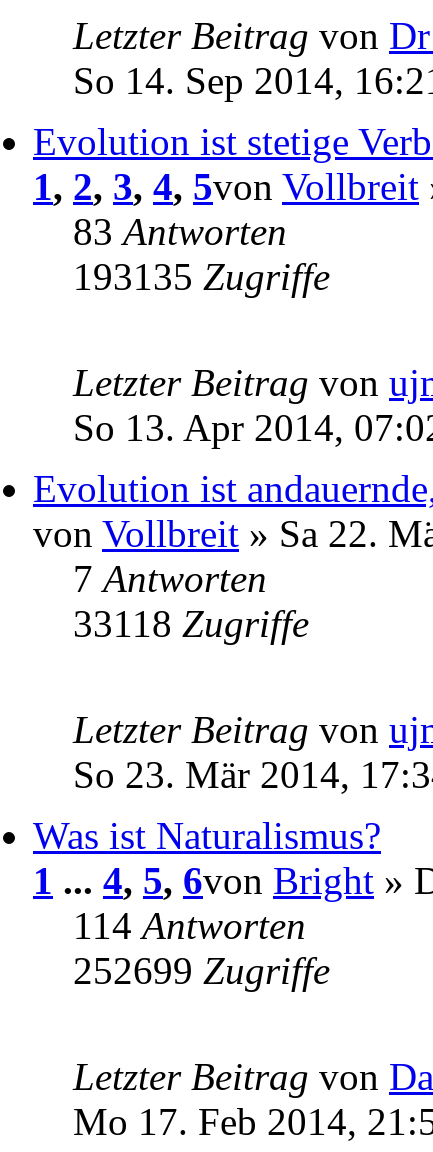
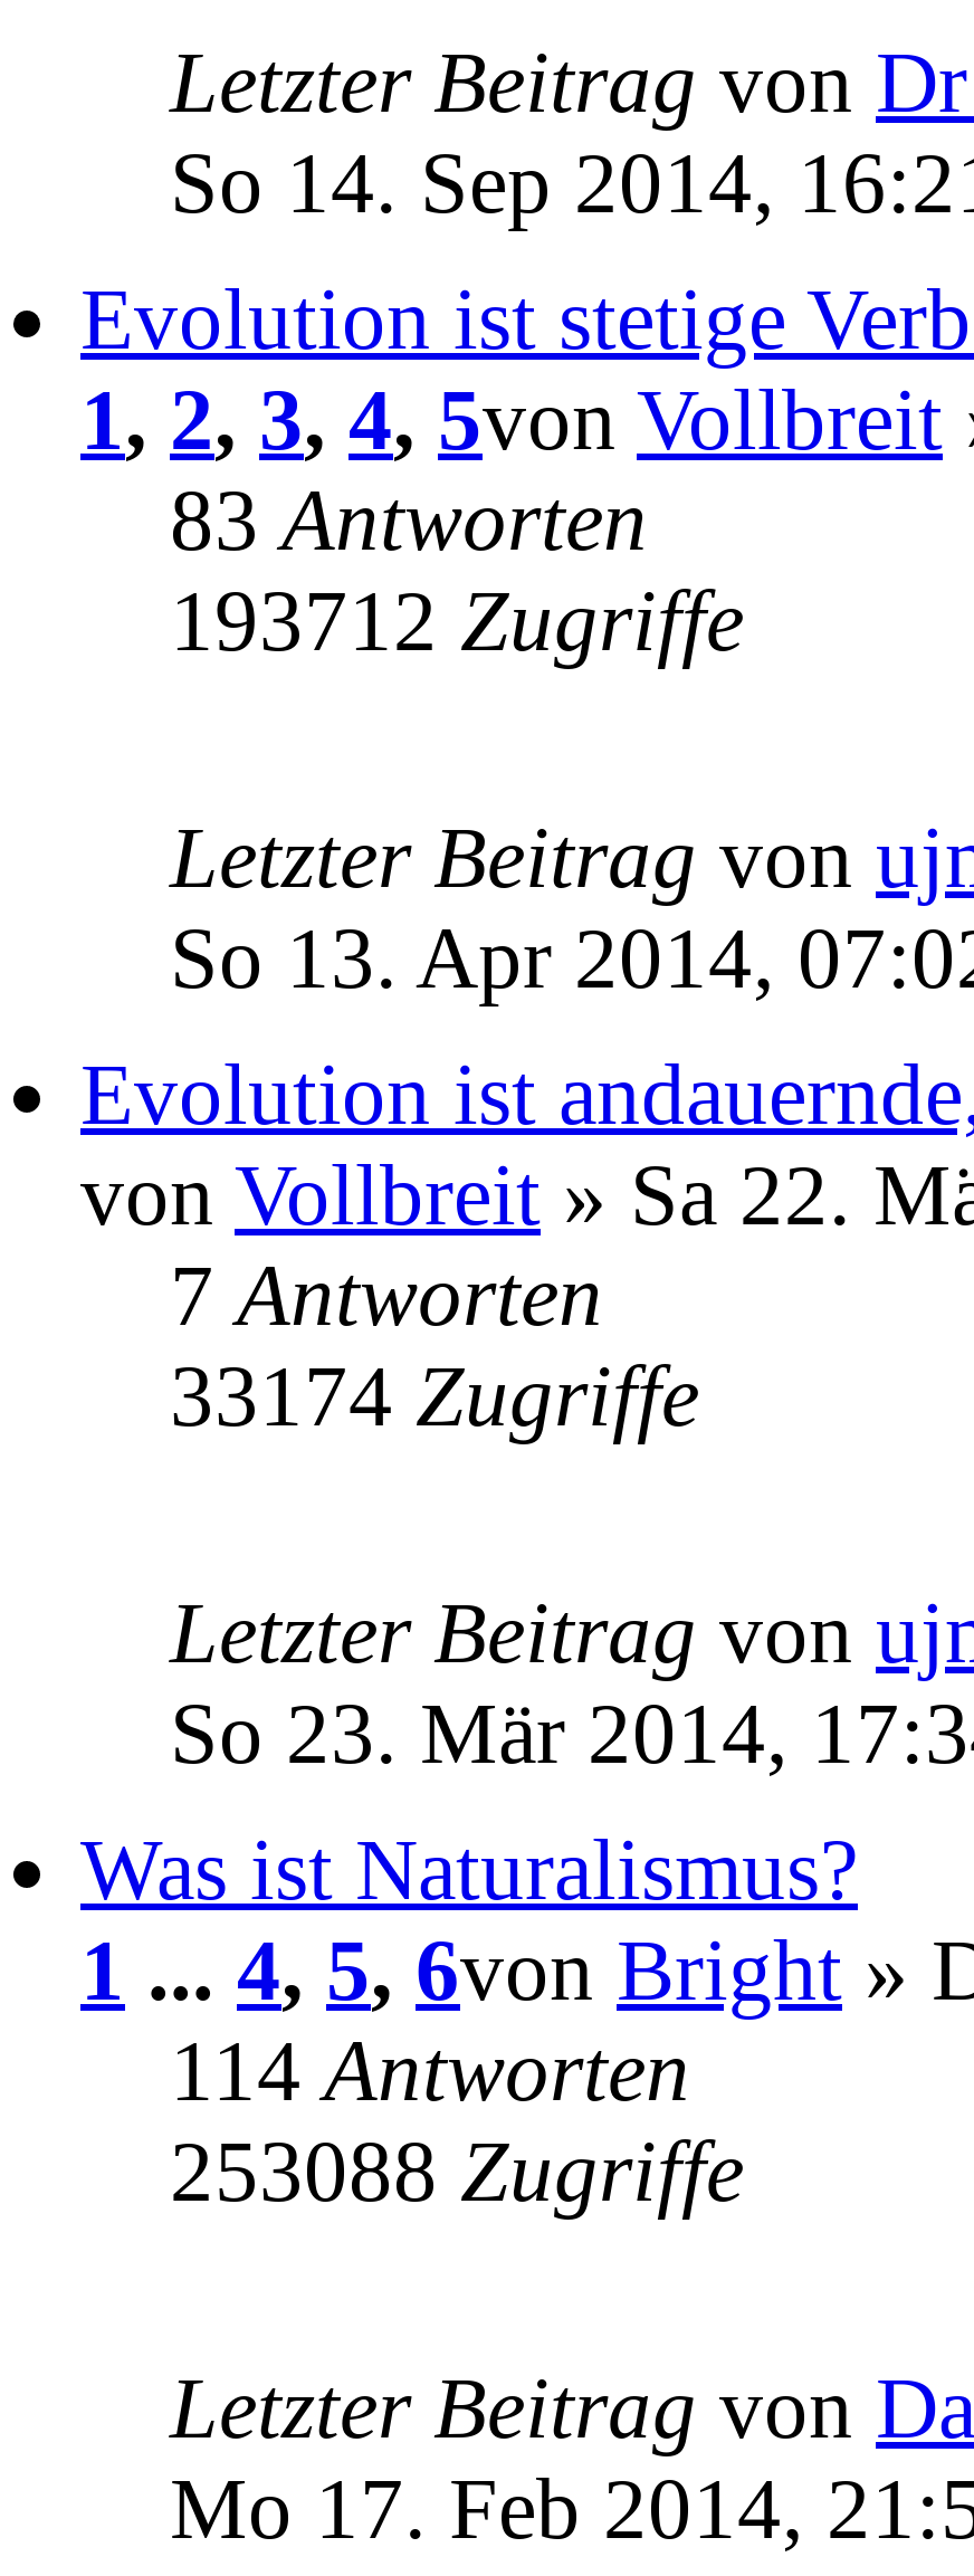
- 193135 Zugriffe
+ 193712 Zugriffe

- 33118 Zugriffe
+ 33174 Zugriffe

- 252699 Zugriffe
+ 253088 Zugriffe
